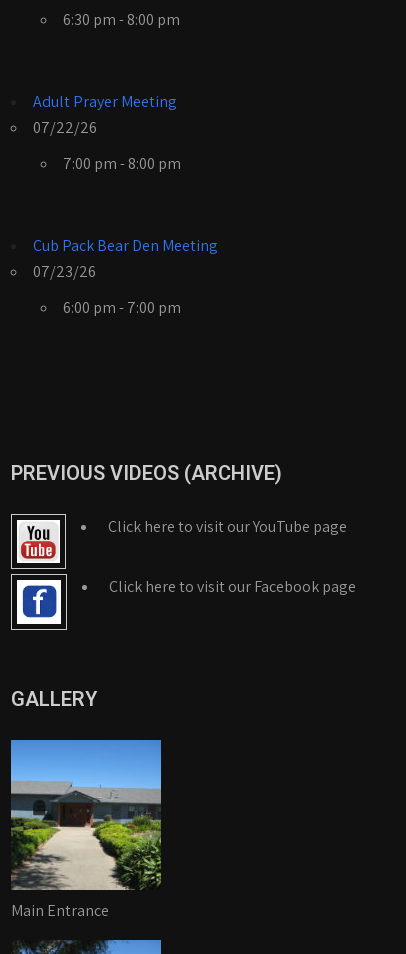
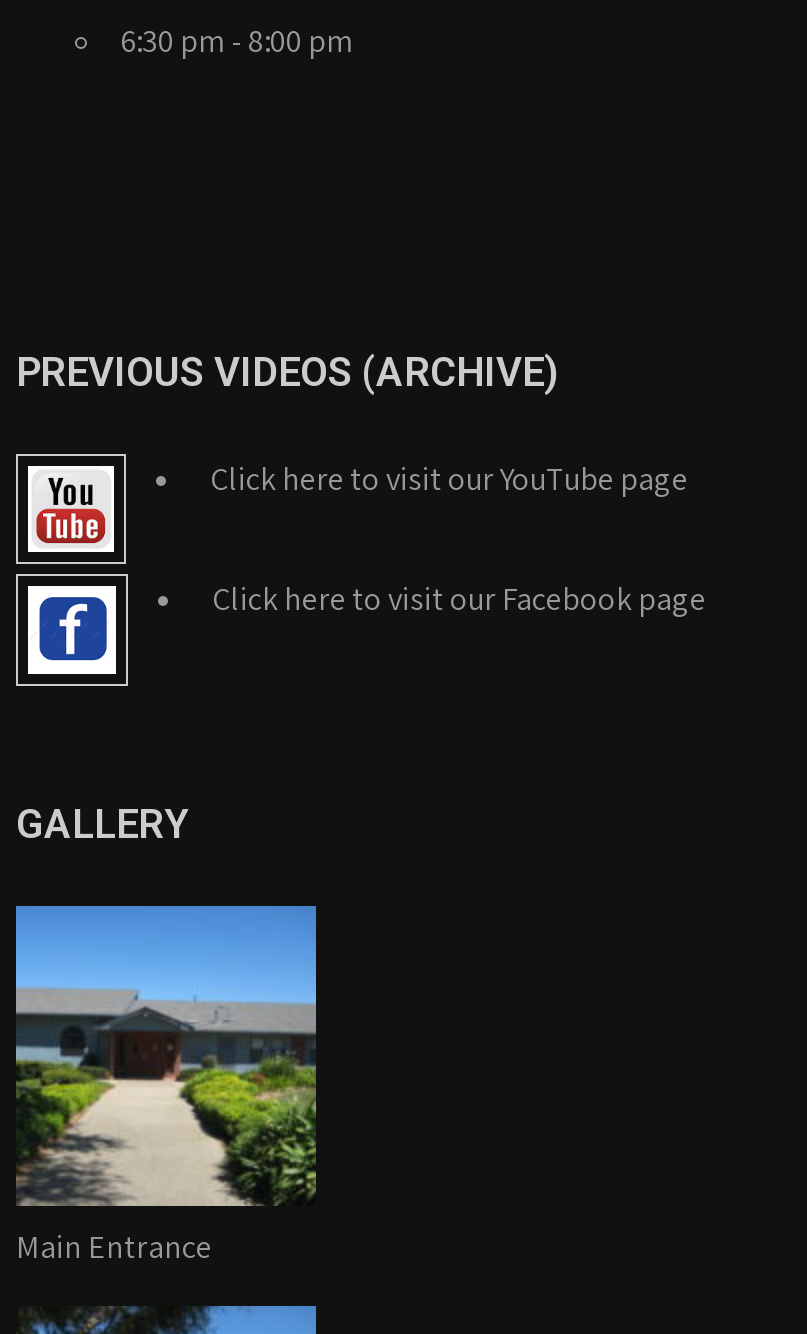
- Adult Prayer Meeting
- 07/22/26
- 7:00 pm - 8:00 pm

- Cub Pack Bear Den Meeting
- 07/23/26
- 6:00 pm - 7:00 pm
